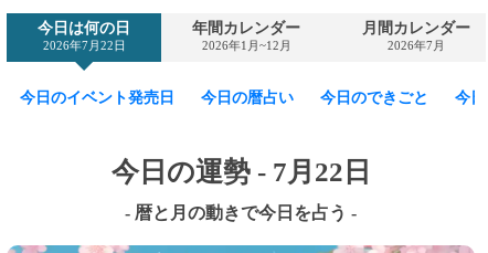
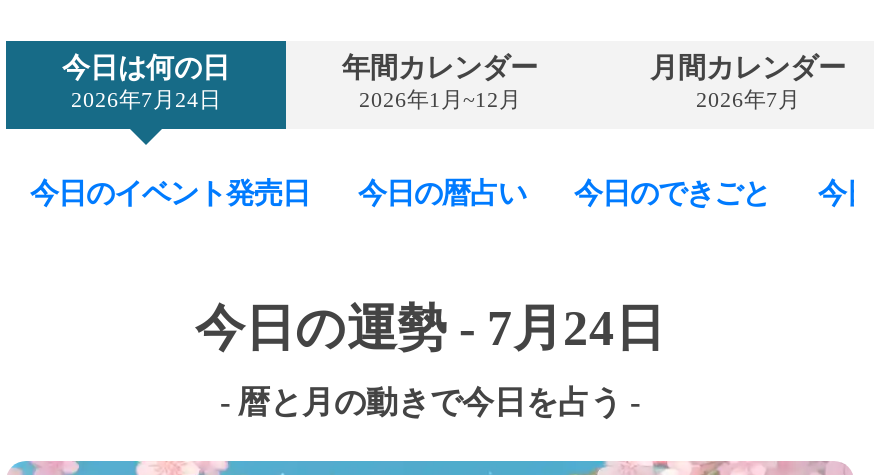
- 2026年7月22日
+ 2026年7月24日

- 今日の運勢 - 7月22日
+ 今日の運勢 - 7月24日
